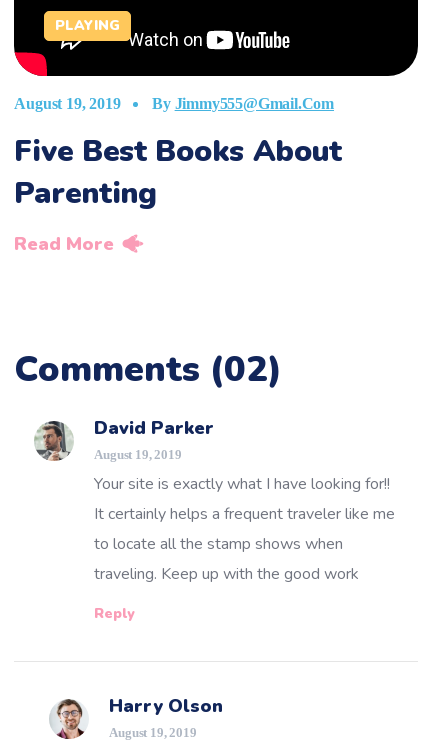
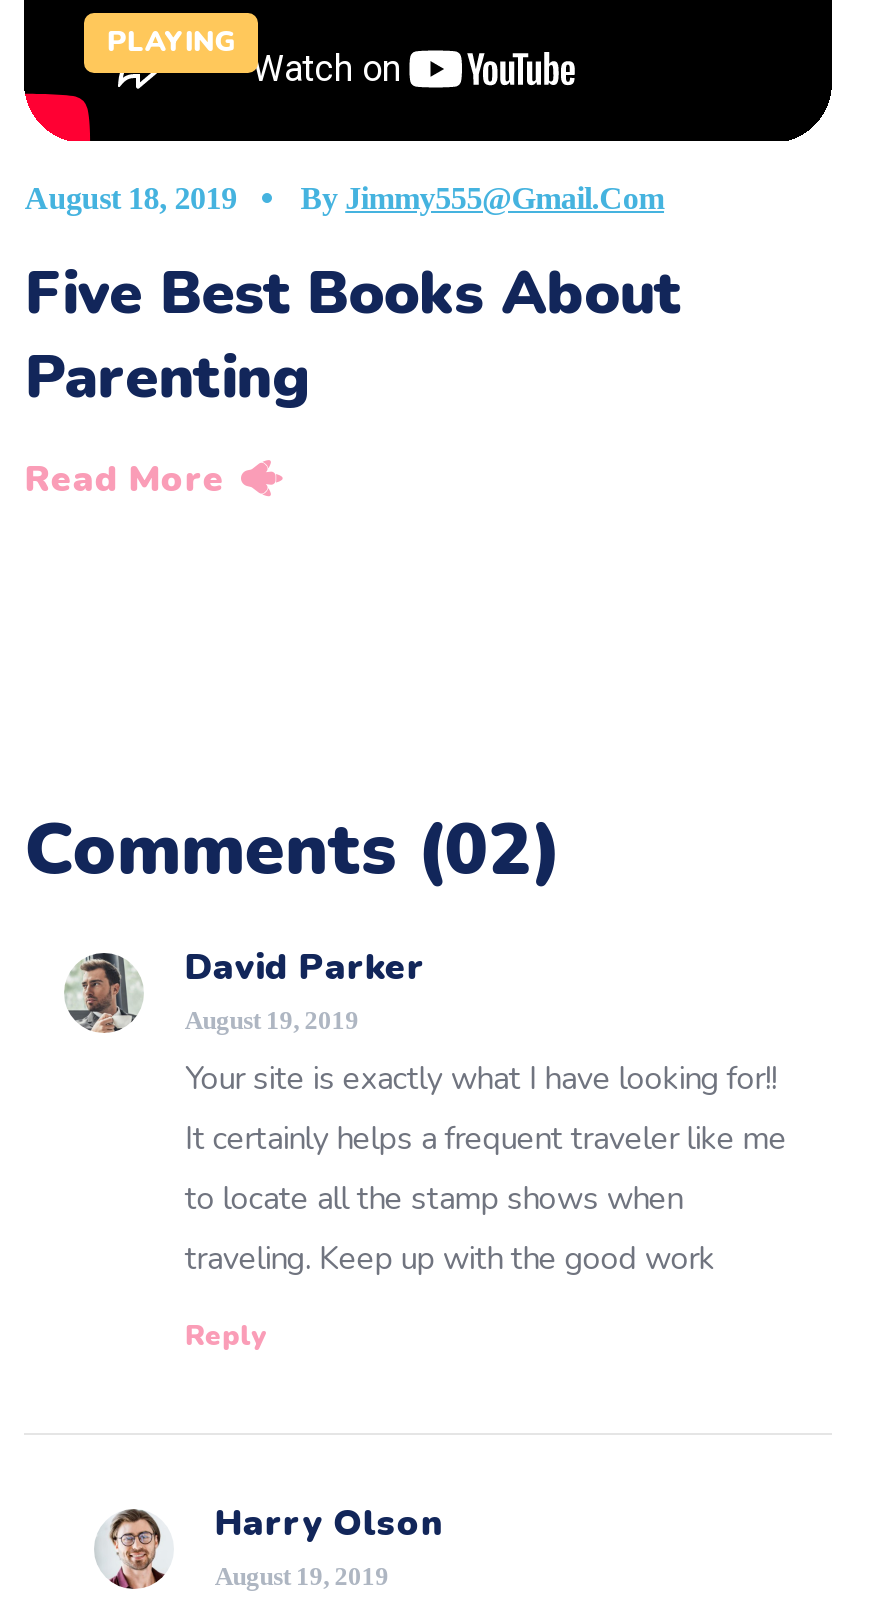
- August 19, 2019 By Jimmy555@gmail.com
+ August 18, 2019 By Jimmy555@gmail.com
